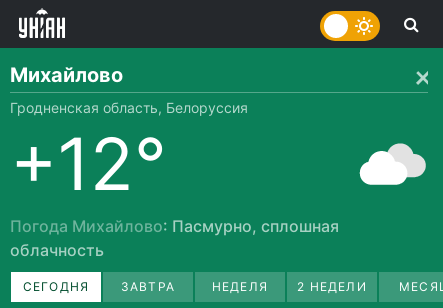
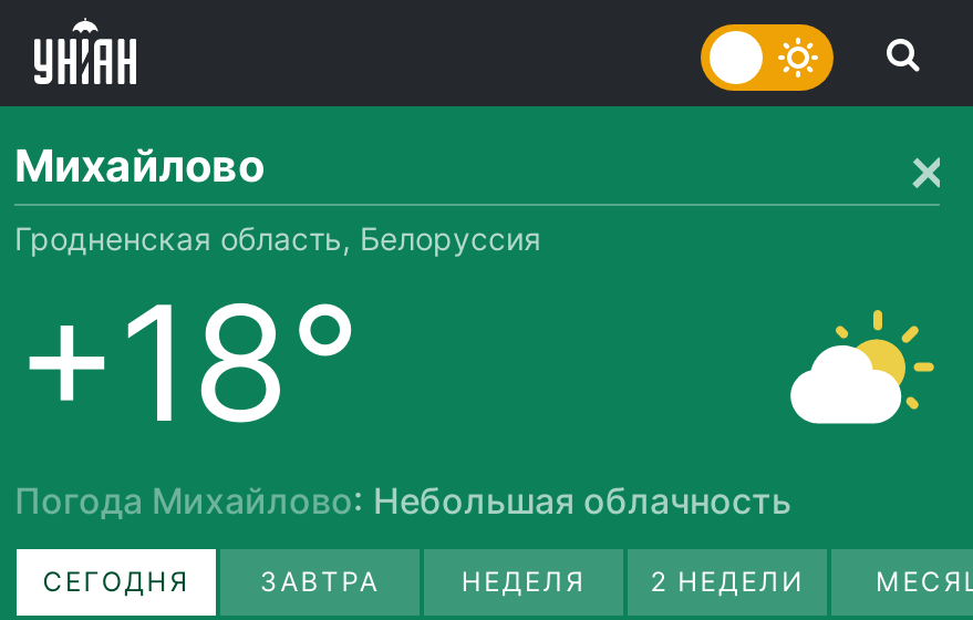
- [image]
- +12°
- Погода Михайлово: Пасмурно, сплошная
- облачность
+ [image]
+ +18°
+ Погода Михайлово: Небольшая облачность
